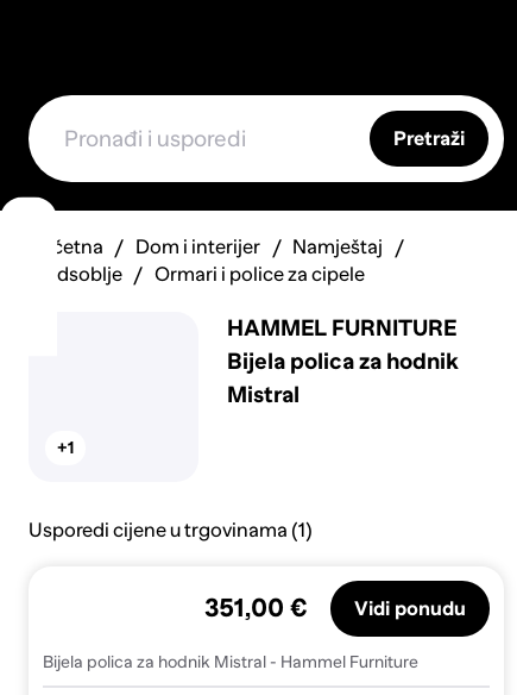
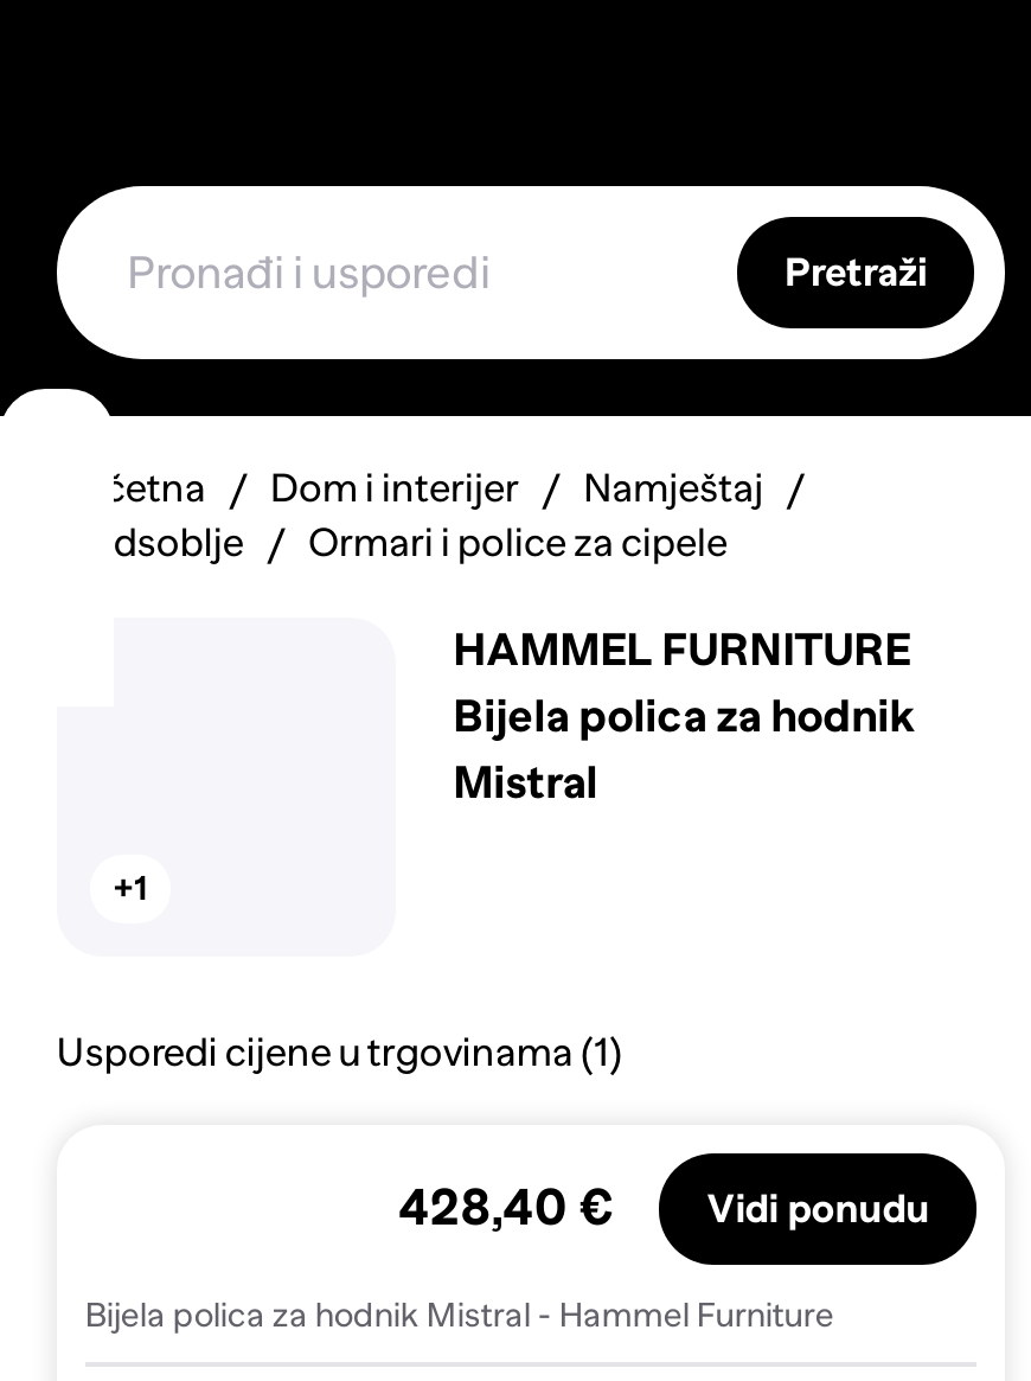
- 351,00 €
+ 428,40 €
